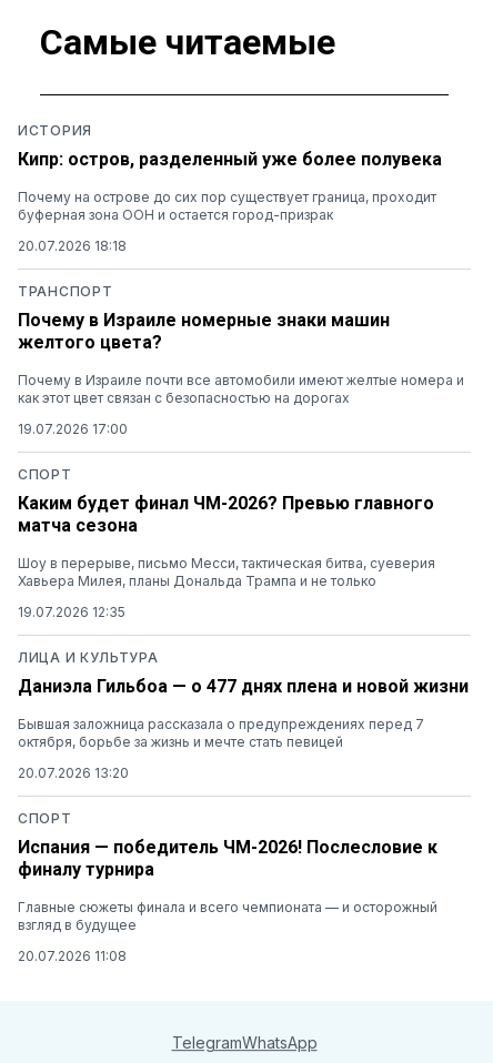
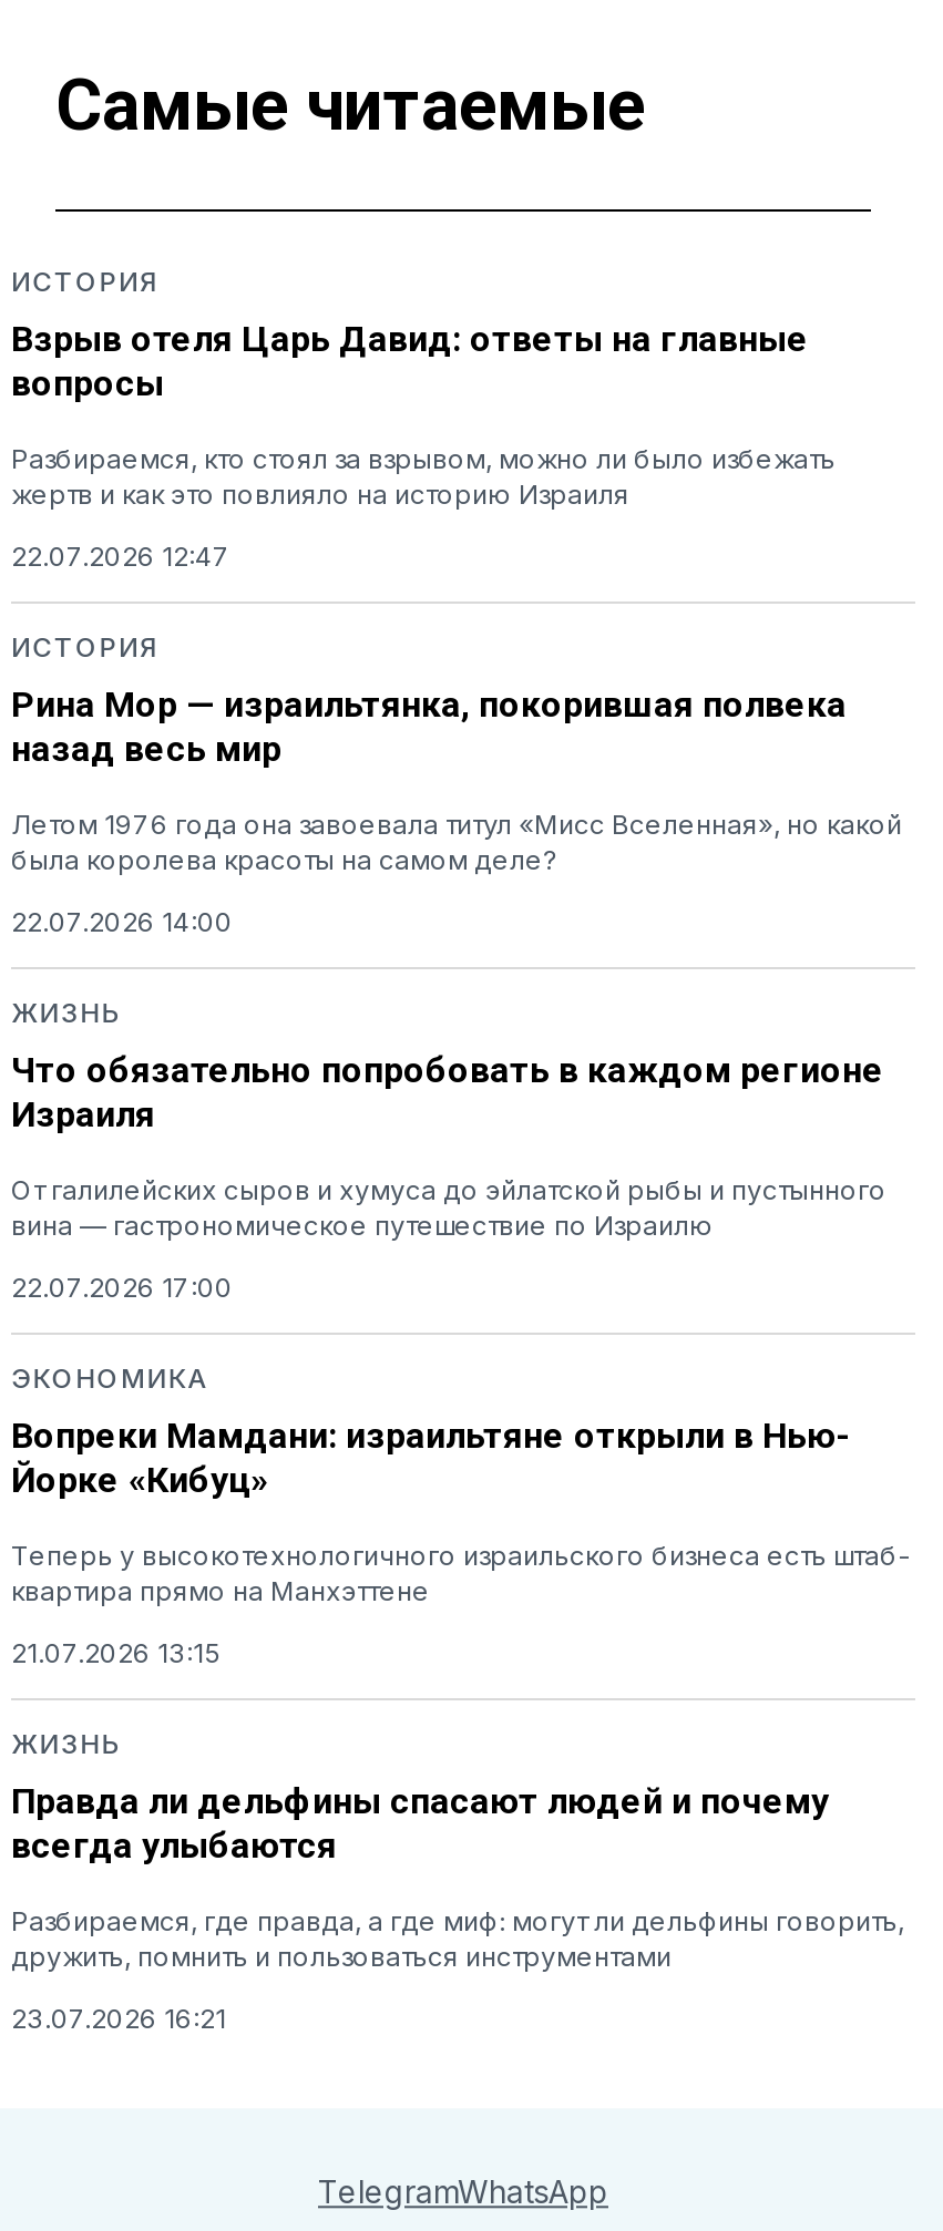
- Кипр: остров, разделенный уже более полувека
+ Взрыв отеля Царь Давид: ответы на главные
+ вопросы

- Почему на острове до сих пор существует граница, проходит
- буферная зона ООН и остается город-призрак
+ Разбираемся, кто стоял за взрывом, можно ли было избежать
+ жертв и как это повлияло на историю Израиля

- 20.07.2026 18:18
+ 22.07.2026 12:47

- ТРАНСПОРТ
+ ИСТОРИЯ

- Почему в Израиле номерные знаки машин
- желтого цвета?
+ Рина Мор — израильтянка, покорившая полвека
+ назад весь мир

- Почему в Израиле почти все автомобили имеют желтые номера и
- как этот цвет связан с безопасностью на дорогах
+ Летом 1976 года она завоевала титул «Мисс Вселенная», но какой
+ была королева красоты на самом деле?

- 19.07.2026 17:00
+ 22.07.2026 14:00

- СПОРТ
+ ЖИЗНЬ

- Каким будет финал ЧМ-2026? Превью главного
- матча сезона
+ Что обязательно попробовать в каждом регионе
+ Израиля

- Шоу в перерыве, письмо Месси, тактическая битва, суеверия
- Хавьера Милея, планы Дональда Трампа и не только
+ От галилейских сыров и хумуса до эйлатской рыбы и пустынного
+ вина — гастрономическое путешествие по Израилю

- 19.07.2026 12:35
+ 22.07.2026 17:00

- ЛИЦА И КУЛЬТУРА
+ ЭКОНОМИКА

- Даниэла Гильбоа — о 477 днях плена и новой жизни
+ Вопреки Мамдани: израильтяне открыли в Нью-
+ Йорке «Кибуц»

- Бывшая заложница рассказала о предупреждениях перед 7
- октября, борьбе за жизнь и мечте стать певицей
+ Теперь у высокотехнологичного израильского бизнеса есть штаб-
+ квартира прямо на Манхэттене

- 20.07.2026 13:20
+ 21.07.2026 13:15

- СПОРТ
+ ЖИЗНЬ

- Испания — победитель ЧМ-2026! Послесловие к
- финалу турнира
+ Правда ли дельфины спасают людей и почему
+ всегда улыбаются

- Главные сюжеты финала и всего чемпионата — и осторожный
- взгляд в будущее
+ Разбираемся, где правда, а где миф: могут ли дельфины говорить,
+ дружить, помнить и пользоваться инструментами

- 20.07.2026 11:08
+ 23.07.2026 16:21
